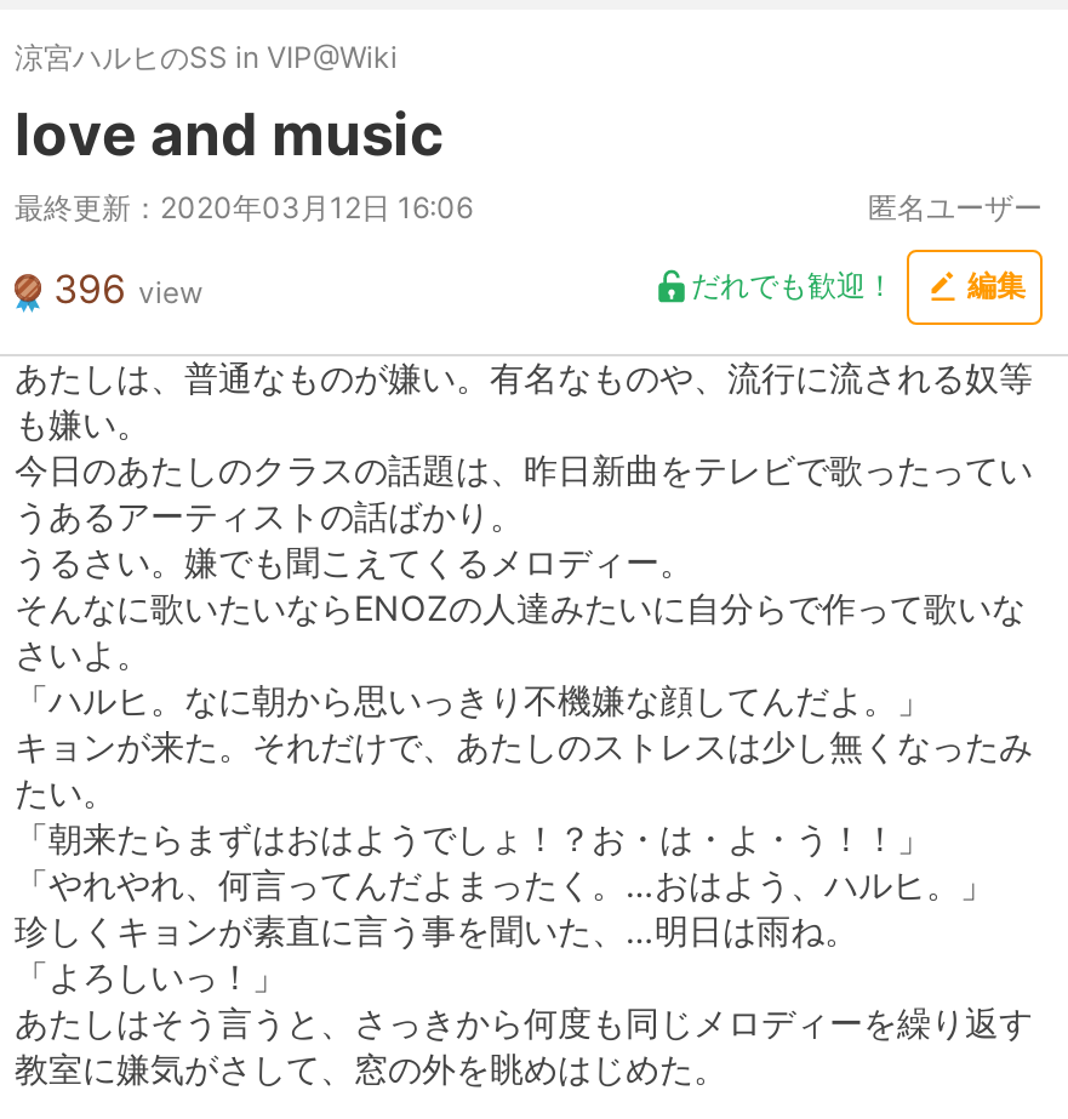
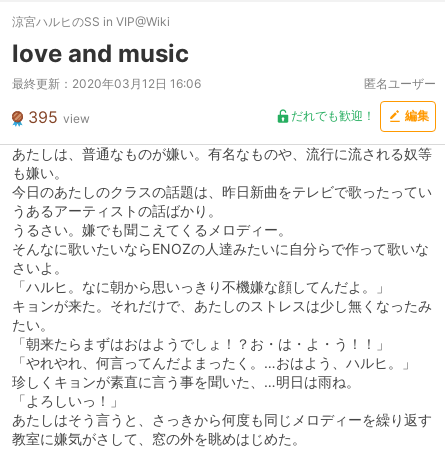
- 396 view
+ 395 view
